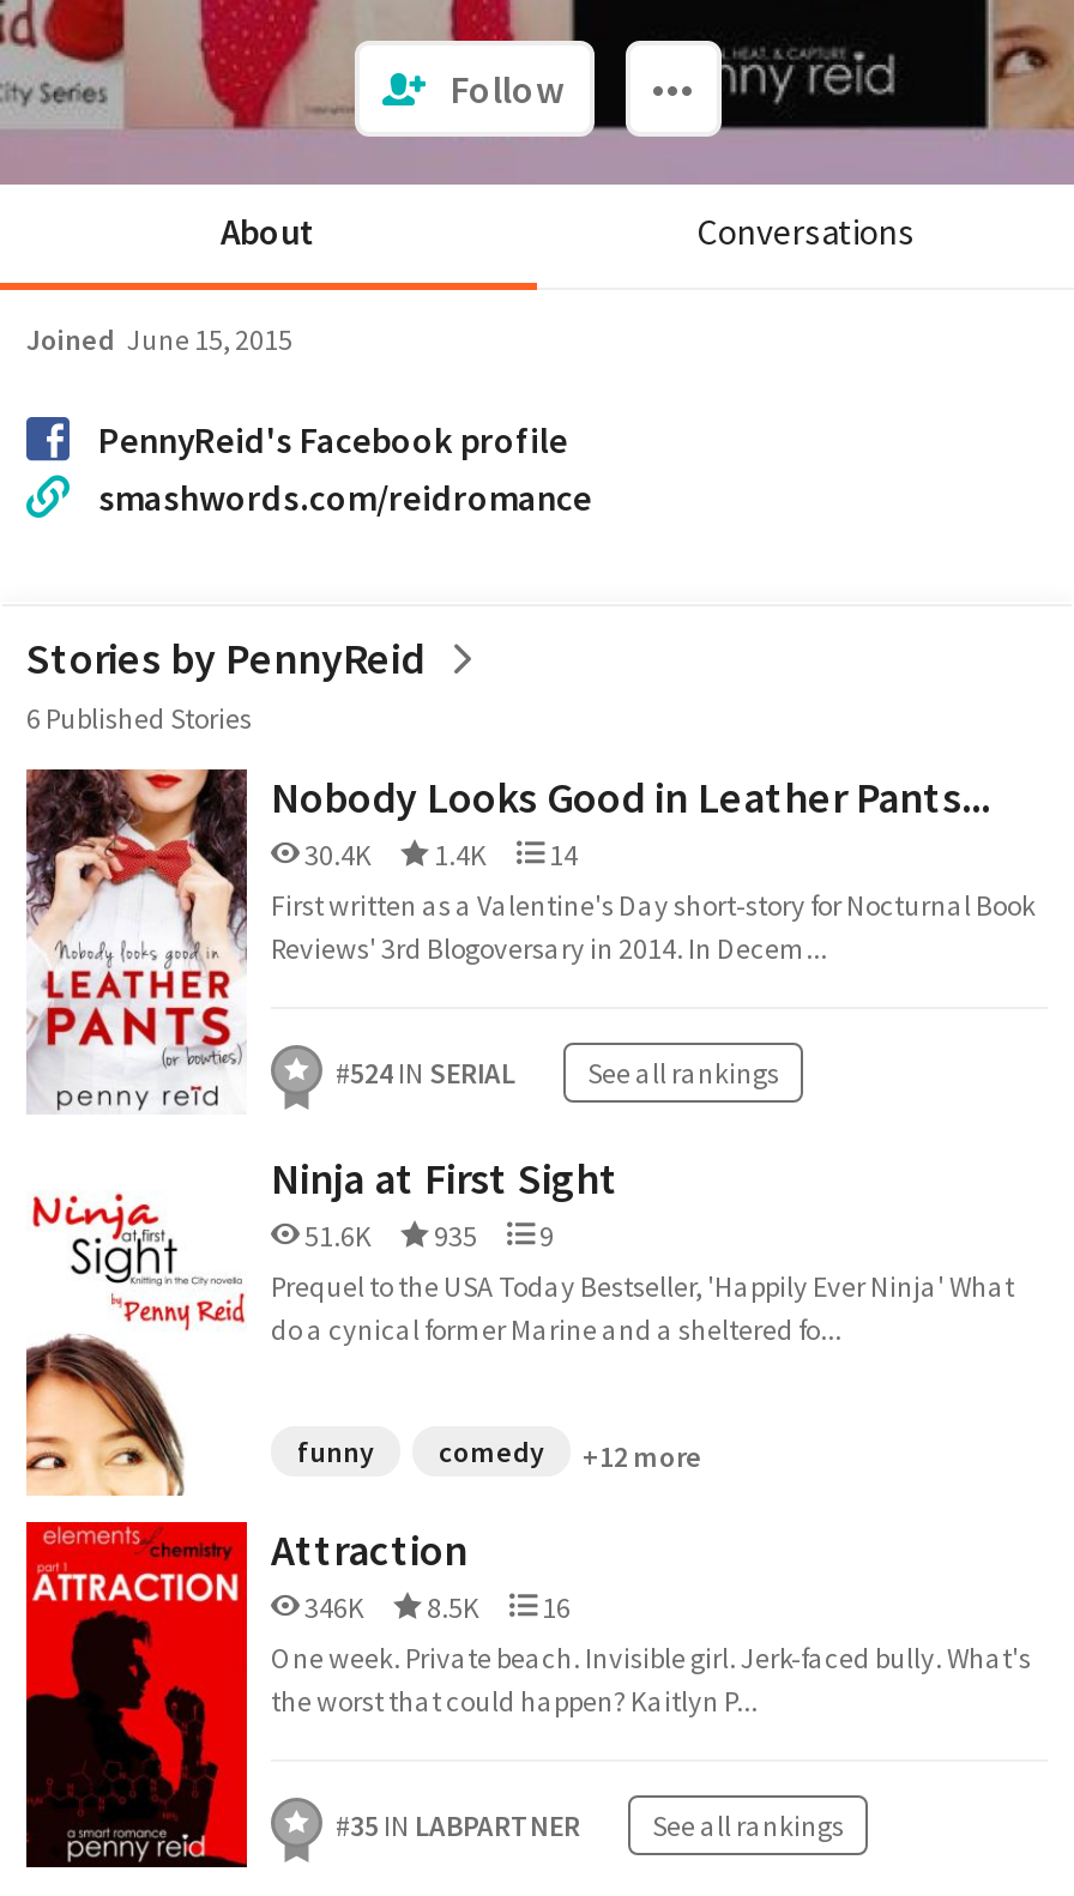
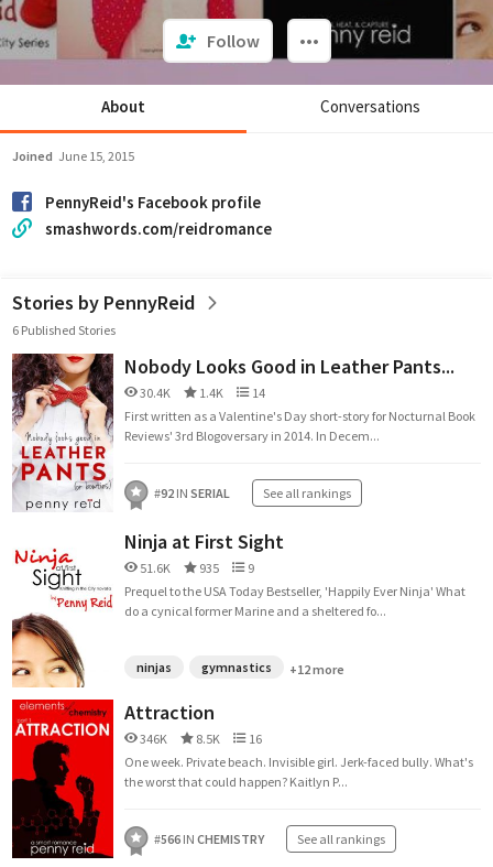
- #524 IN SERIAL See all rankings
+ #92 IN SERIAL See all rankings

- funny
- comedy
+ ninjas
+ gymnastics

- #35 IN LABPARTNER
+ #566 IN CHEMISTRY
